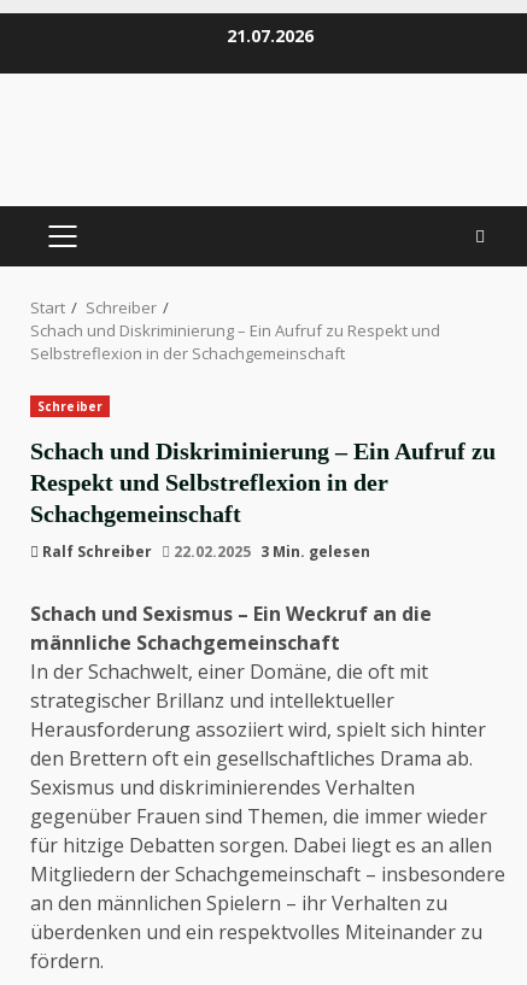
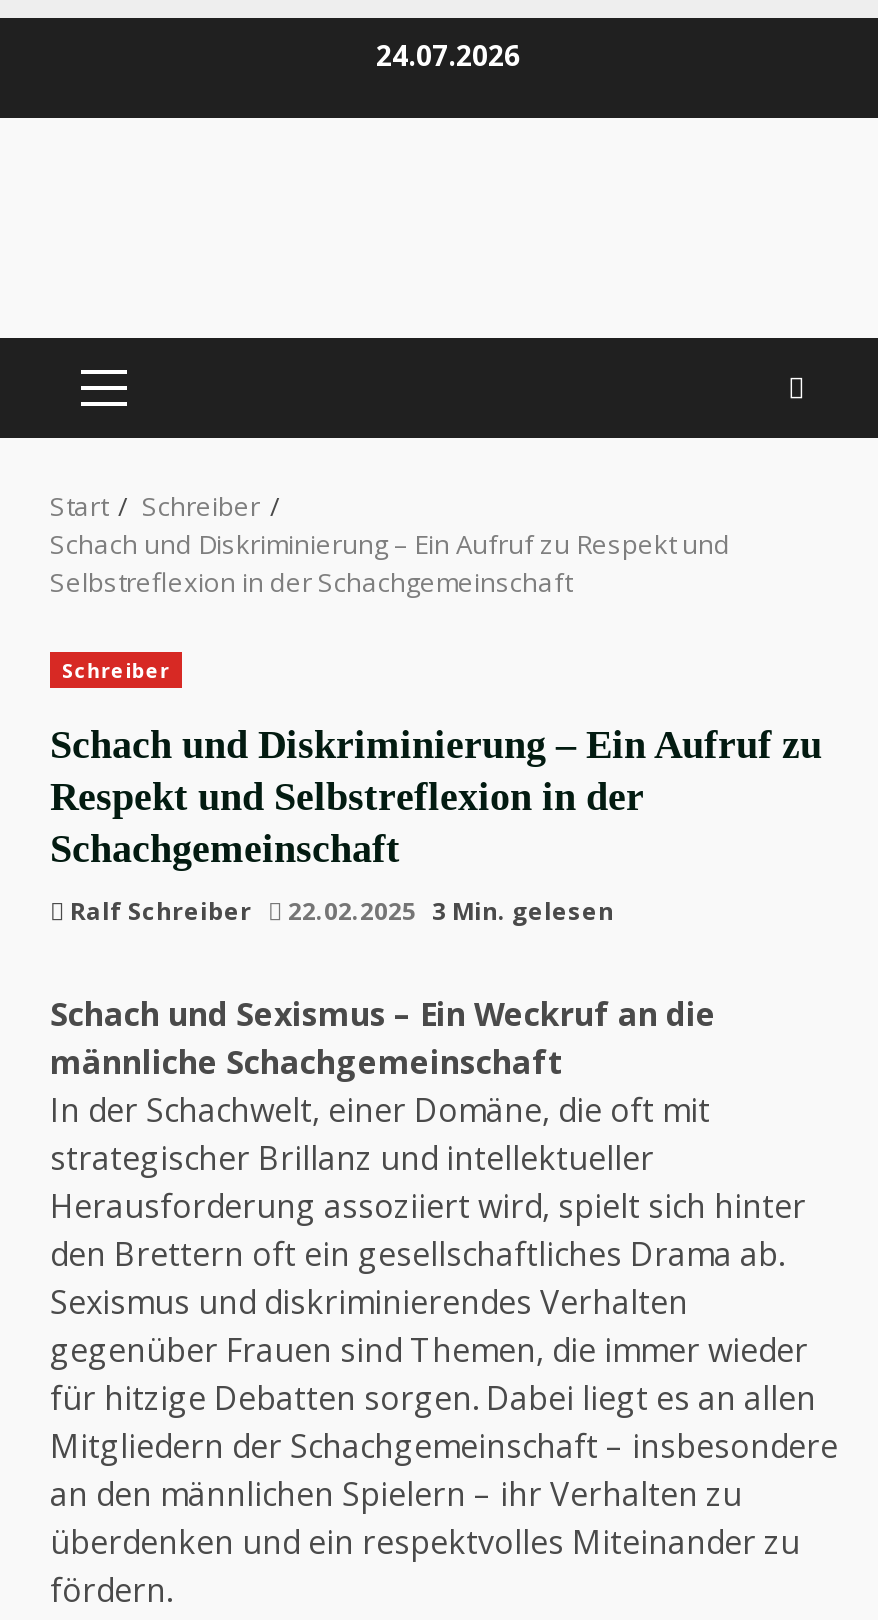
- 21.07.2026
+ 24.07.2026
